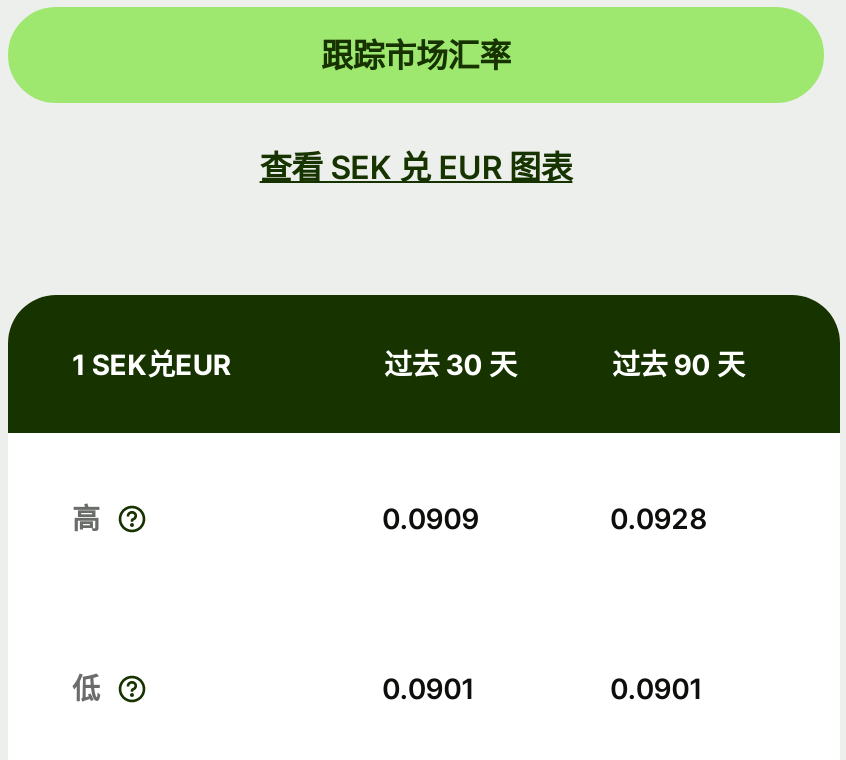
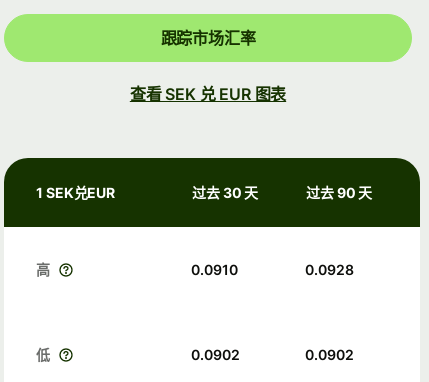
- 0.0909
+ 0.0910

- 0.0901
+ 0.0902

- 0.0901
+ 0.0902
